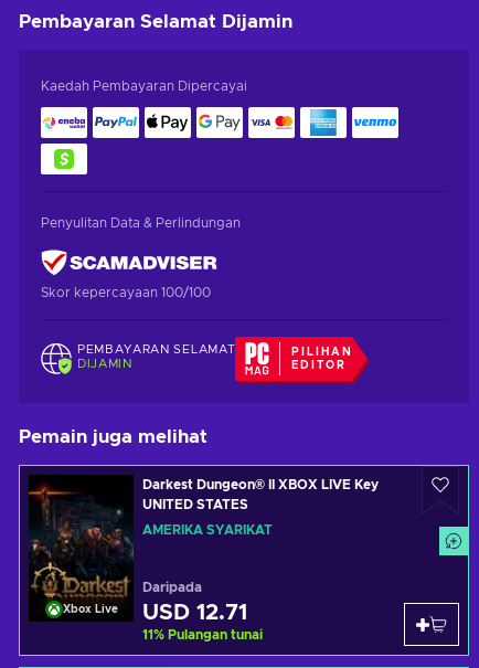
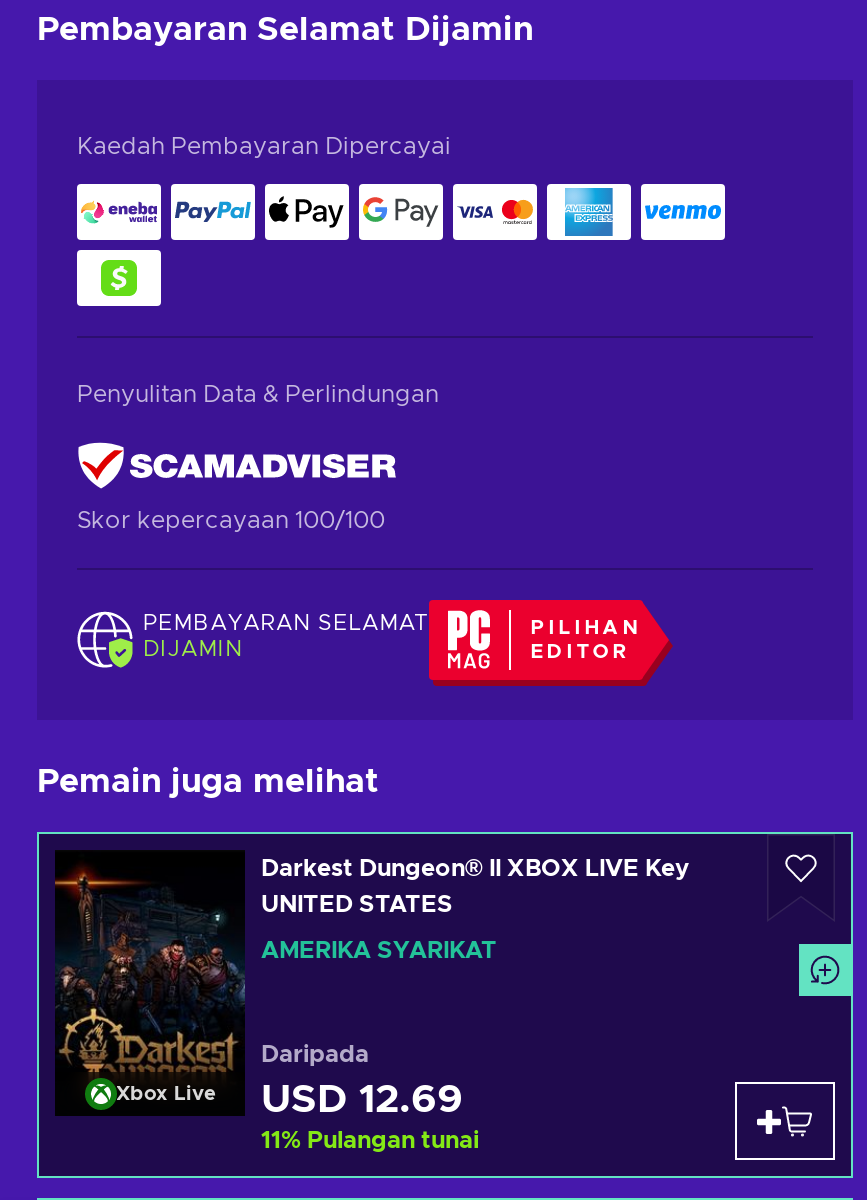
- USD 12.71
+ USD 12.69
